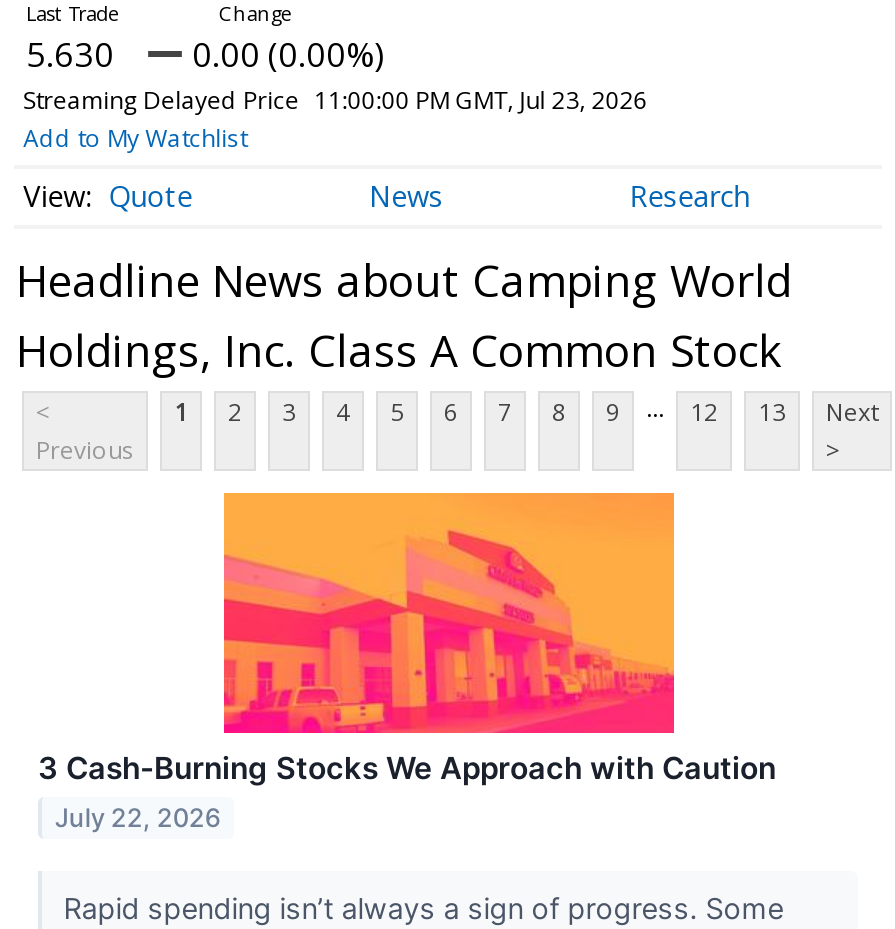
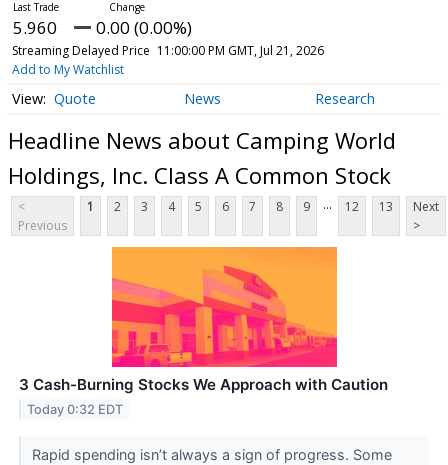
- 5.630 0.00 (0.00%)
+ 5.960 0.00 (0.00%)

- Streaming Delayed Price 11:00:00 PM GMT, Jul 23, 2026
+ Streaming Delayed Price 11:00:00 PM GMT, Jul 21, 2026

- July 22, 2026
+ Today 0:32 EDT
